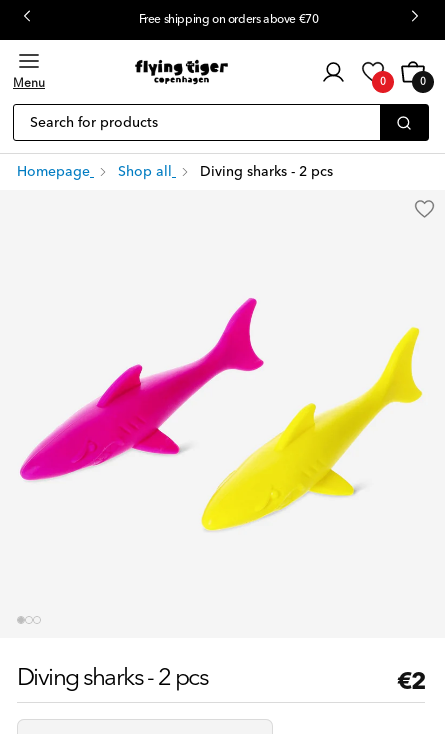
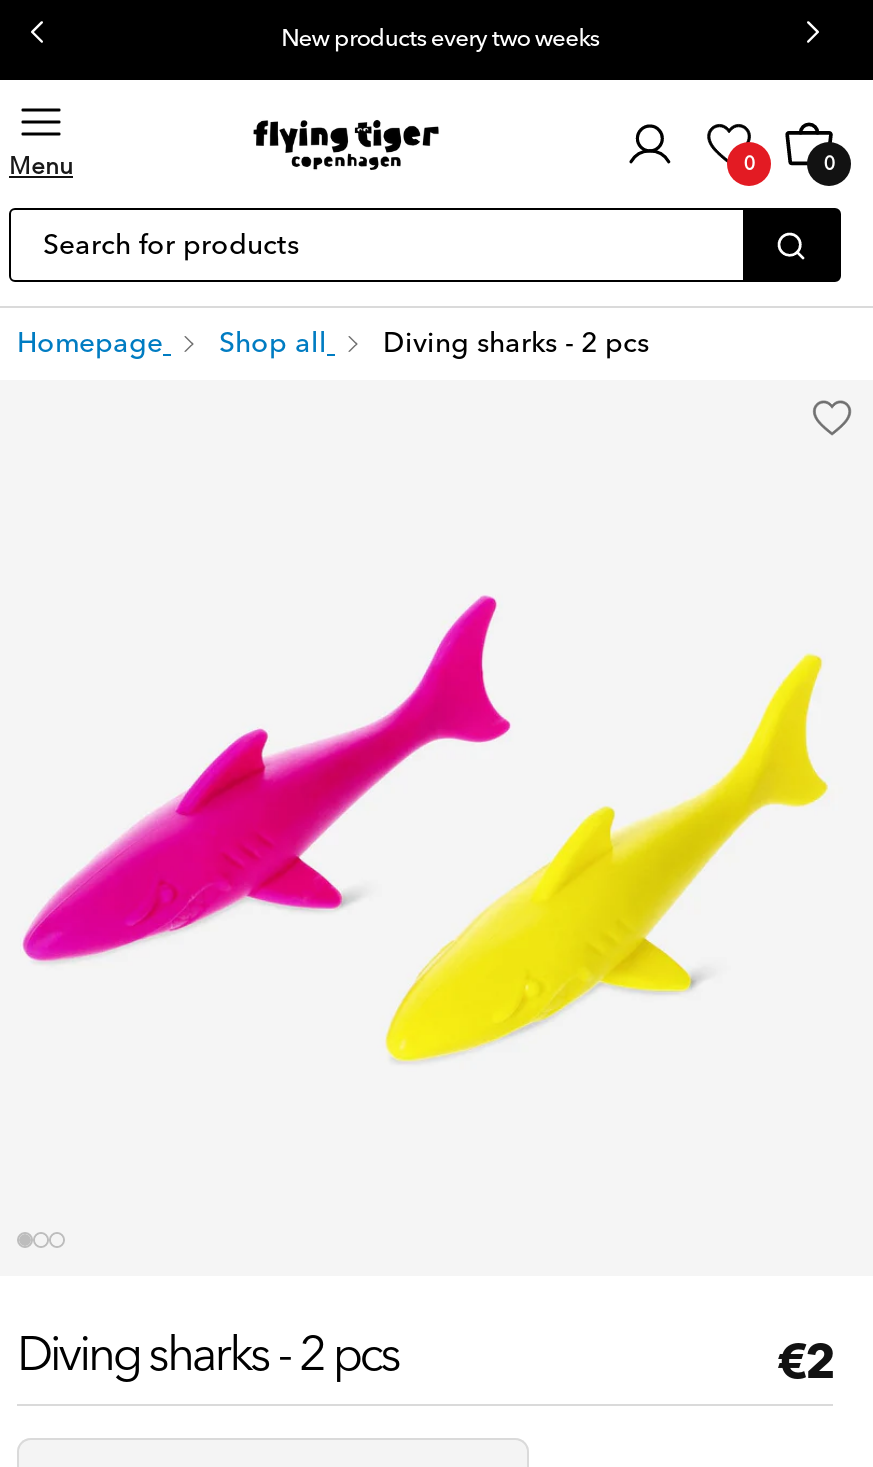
- Free shipping on orders above €70
+ New products every two weeks
